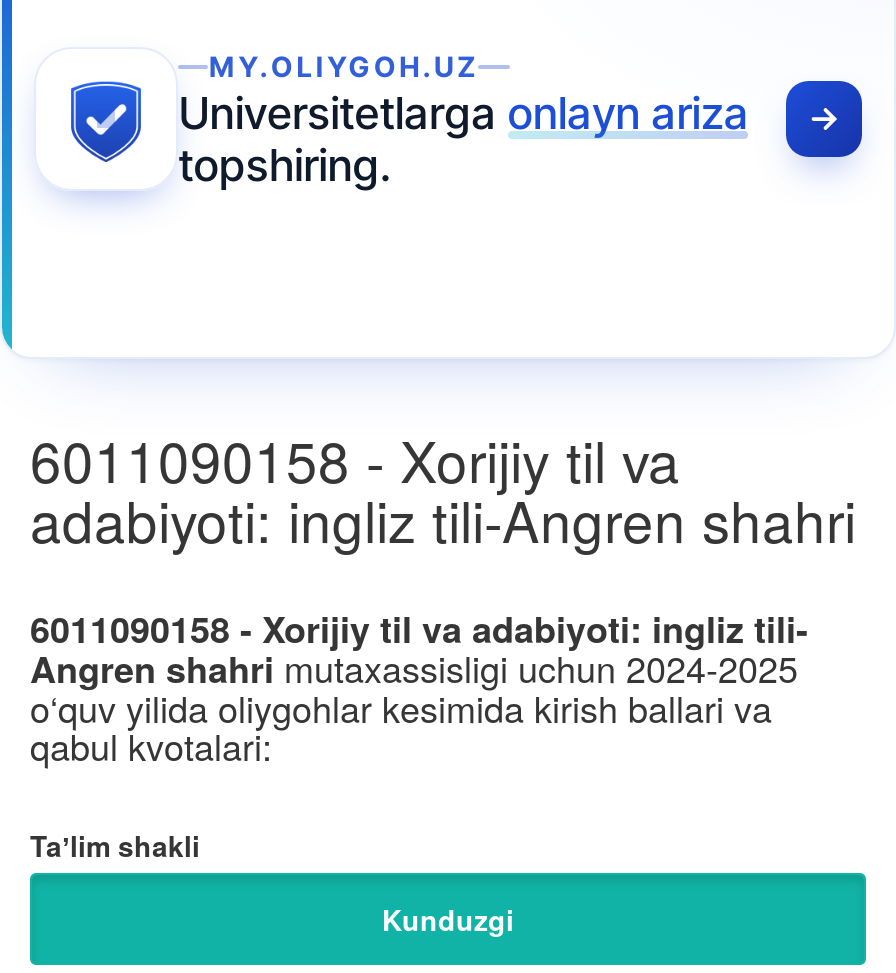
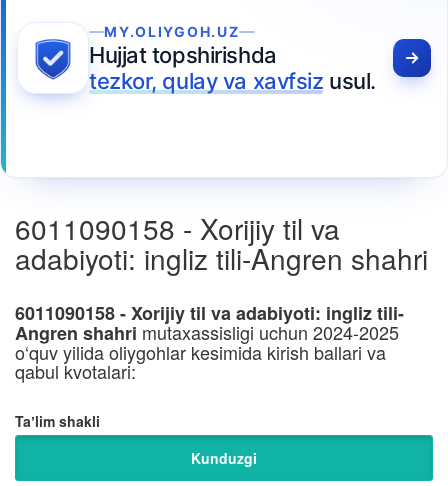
- Universitetlarga onlayn ariza
- topshiring.
+ Hujjat topshirishda
+ tezkor, qulay va xavfsiz usul.
